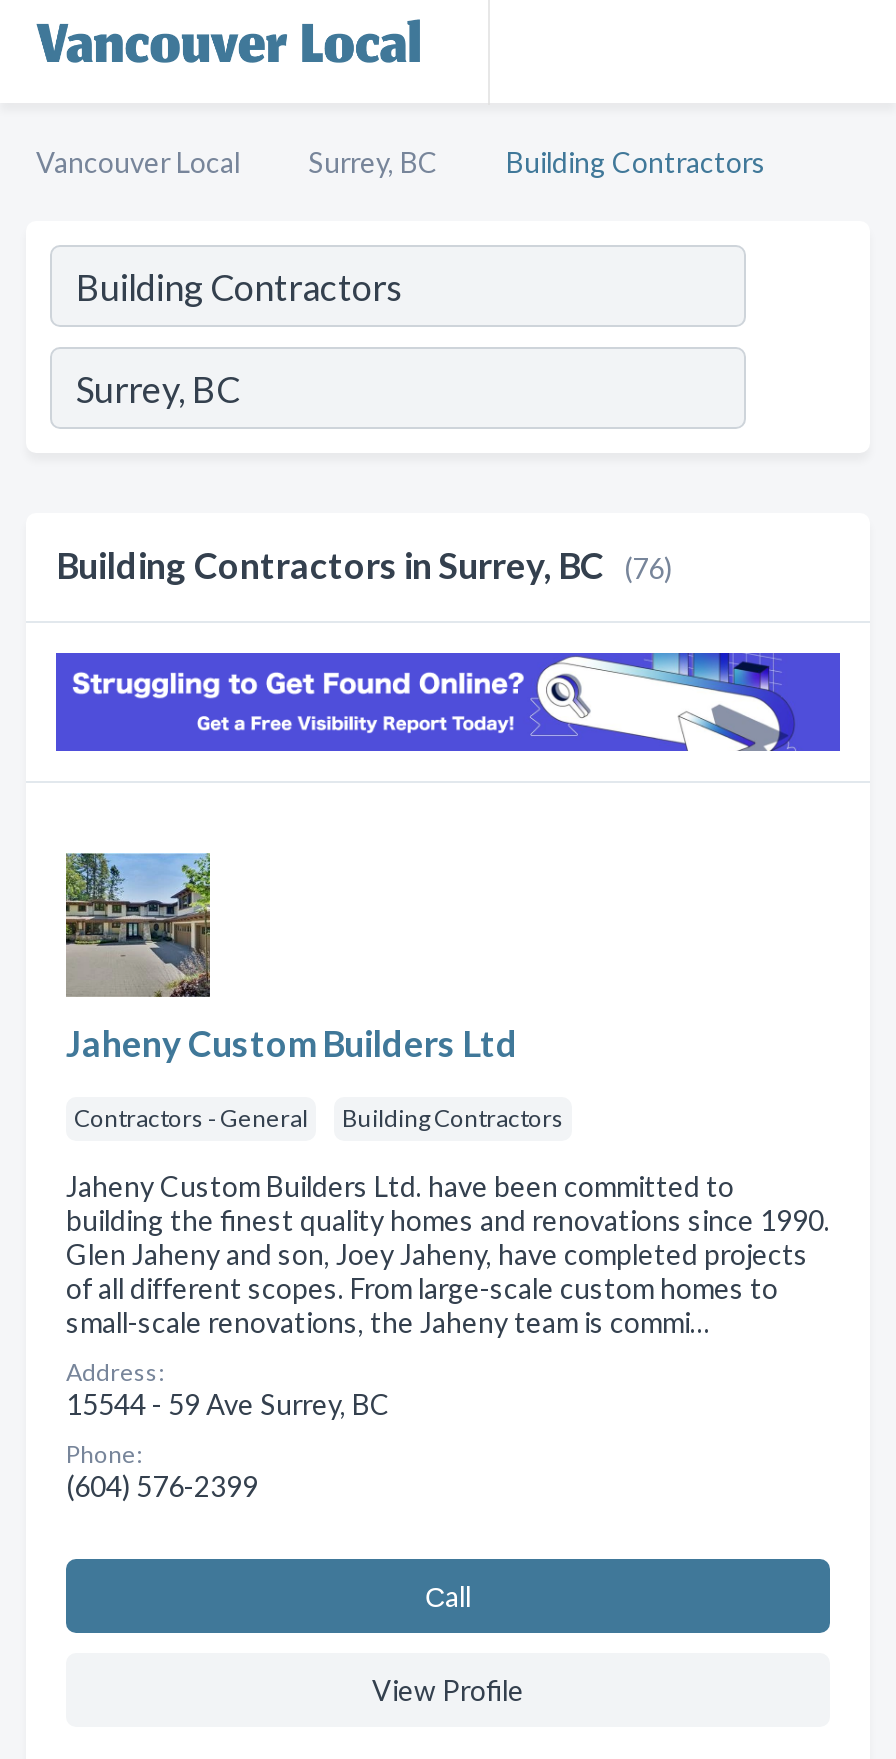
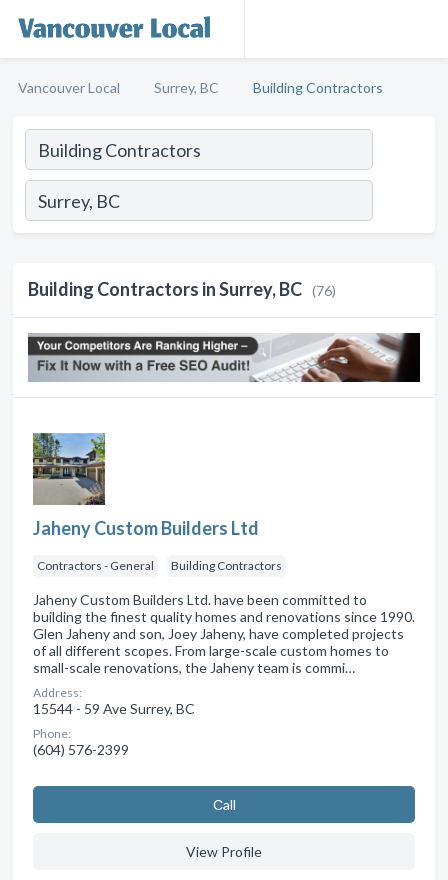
- [image]
+ [image]
